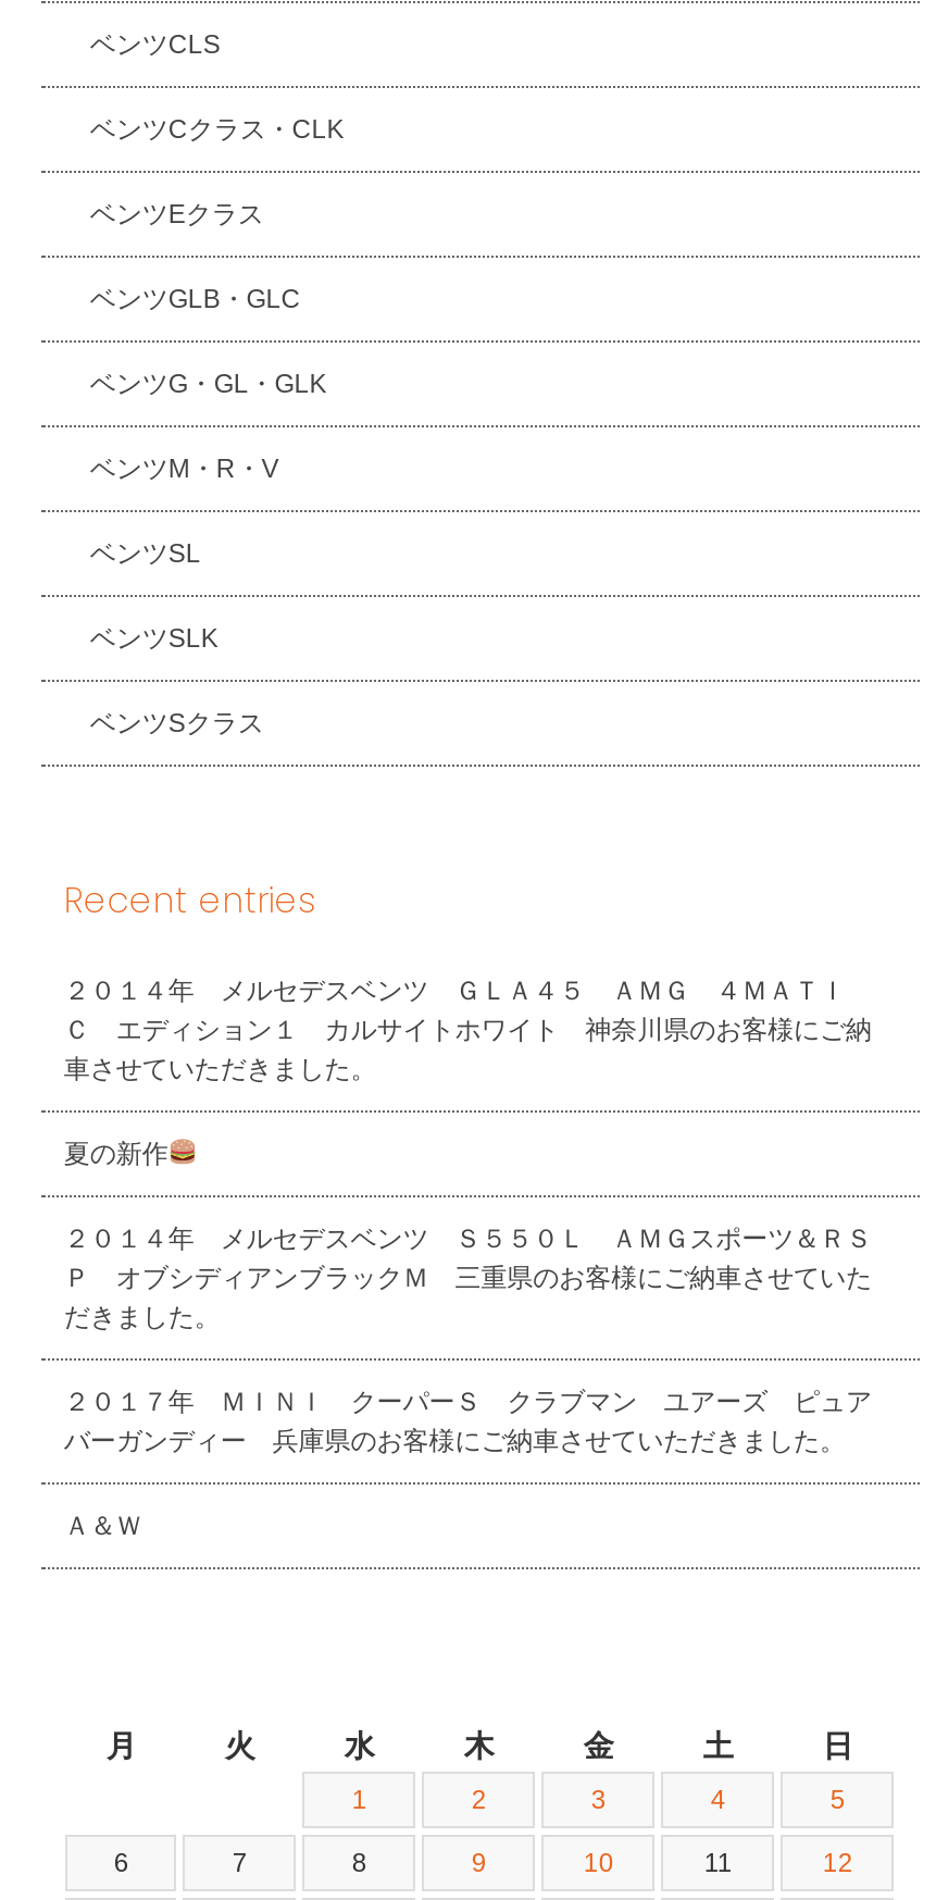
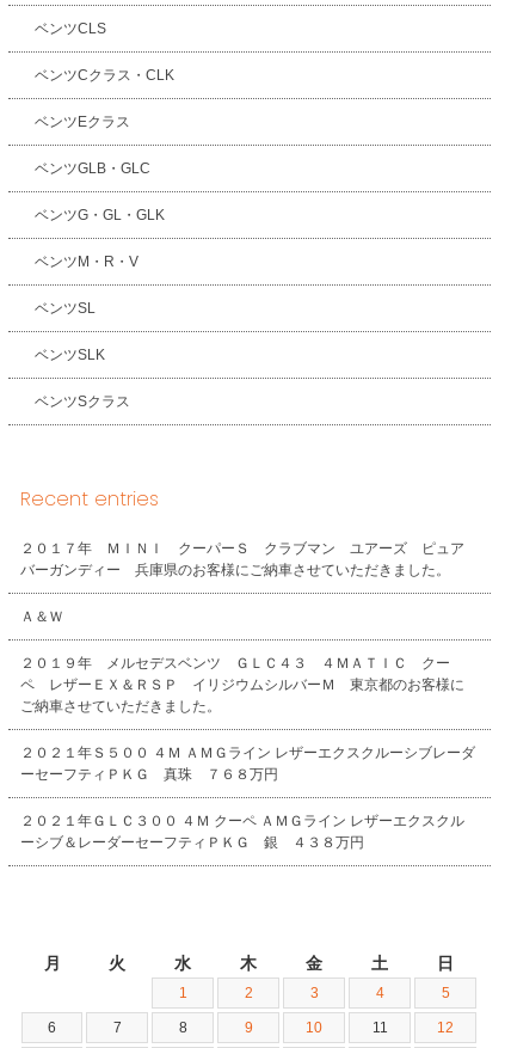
- ２０１４年 メルセデスベンツ ＧＬＡ４５ ＡＭＧ ４ＭＡＴＩ
- Ｃ エディション１ カルサイトホワイト 神奈川県のお客様にご納
- 車させていただきました。
- 夏の新作
- ２０１４年 メルセデスベンツ Ｓ５５０Ｌ ＡＭＧスポーツ＆ＲＳ
- Ｐ オブシディアンブラックＭ 三重県のお客様にご納車させていた
- だきました。

moved up: ２０１７年 ＭＩＮＩ クーパーＳ クラブマン ユアーズ ピュア | バーガンディー 兵庫県のお客様にご納車させていただきました。

+ ２０１９年 メルセデスベンツ ＧＬＣ４３ ４ＭＡＴＩＣ クー
+ ペ レザーＥＸ＆ＲＳＰ イリジウムシルバーＭ 東京都のお客様に
+ ご納車させていただきました。
+ ２０２１年Ｓ５００ ４Ｍ ＡＭＧライン レザーエクスクルーシブレーダ
+ ーセーフティＰＫＧ 真珠 ７６８万円
+ ２０２１年ＧＬＣ３００ ４Ｍ クーペ ＡＭＧライン レザーエクスクル
+ ーシブ＆レーダーセーフティＰＫＧ 銀 ４３８万円
